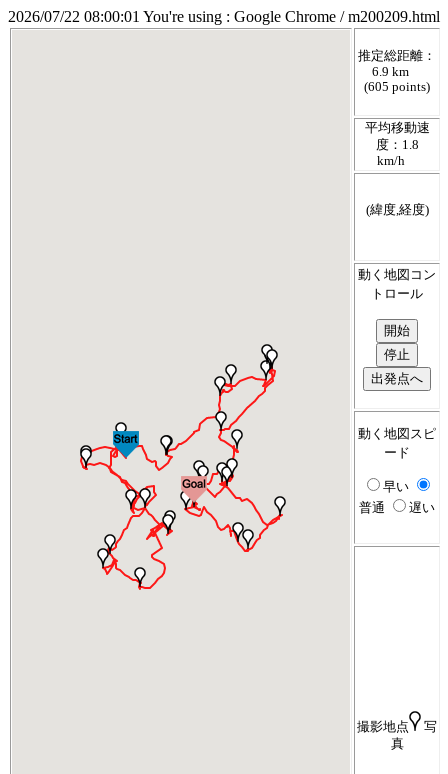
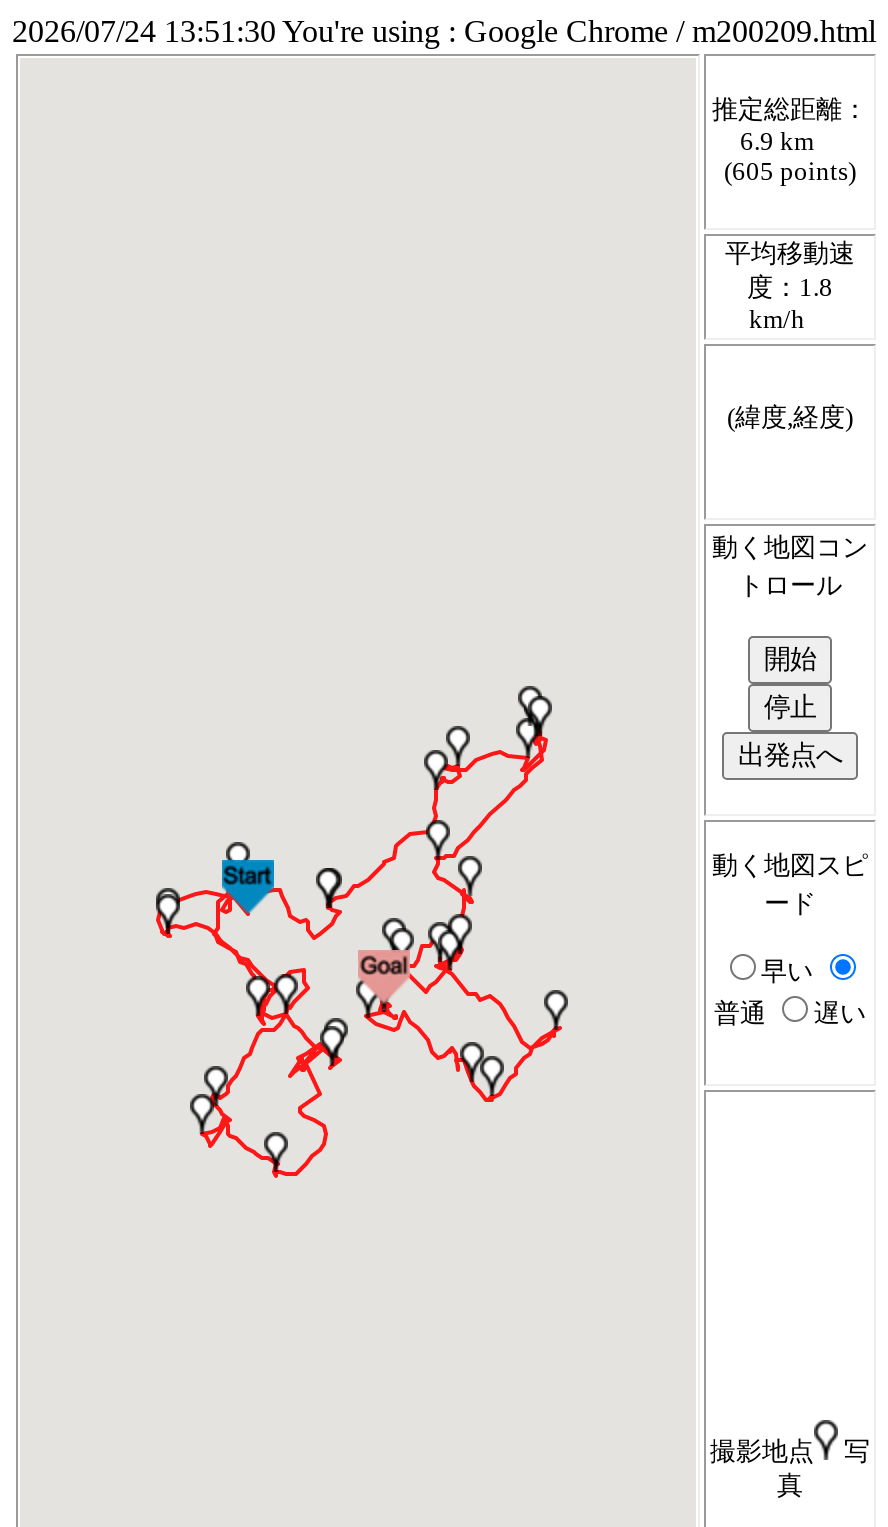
- 2026/07/22 08:00:01 You're using : Google Chrome / m200209.html
+ 2026/07/24 13:51:30 You're using : Google Chrome / m200209.html
